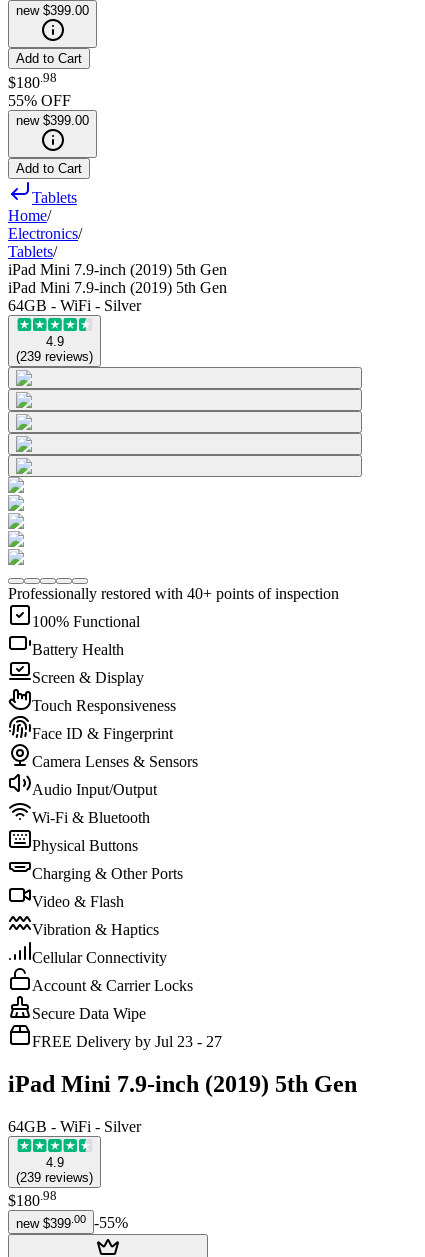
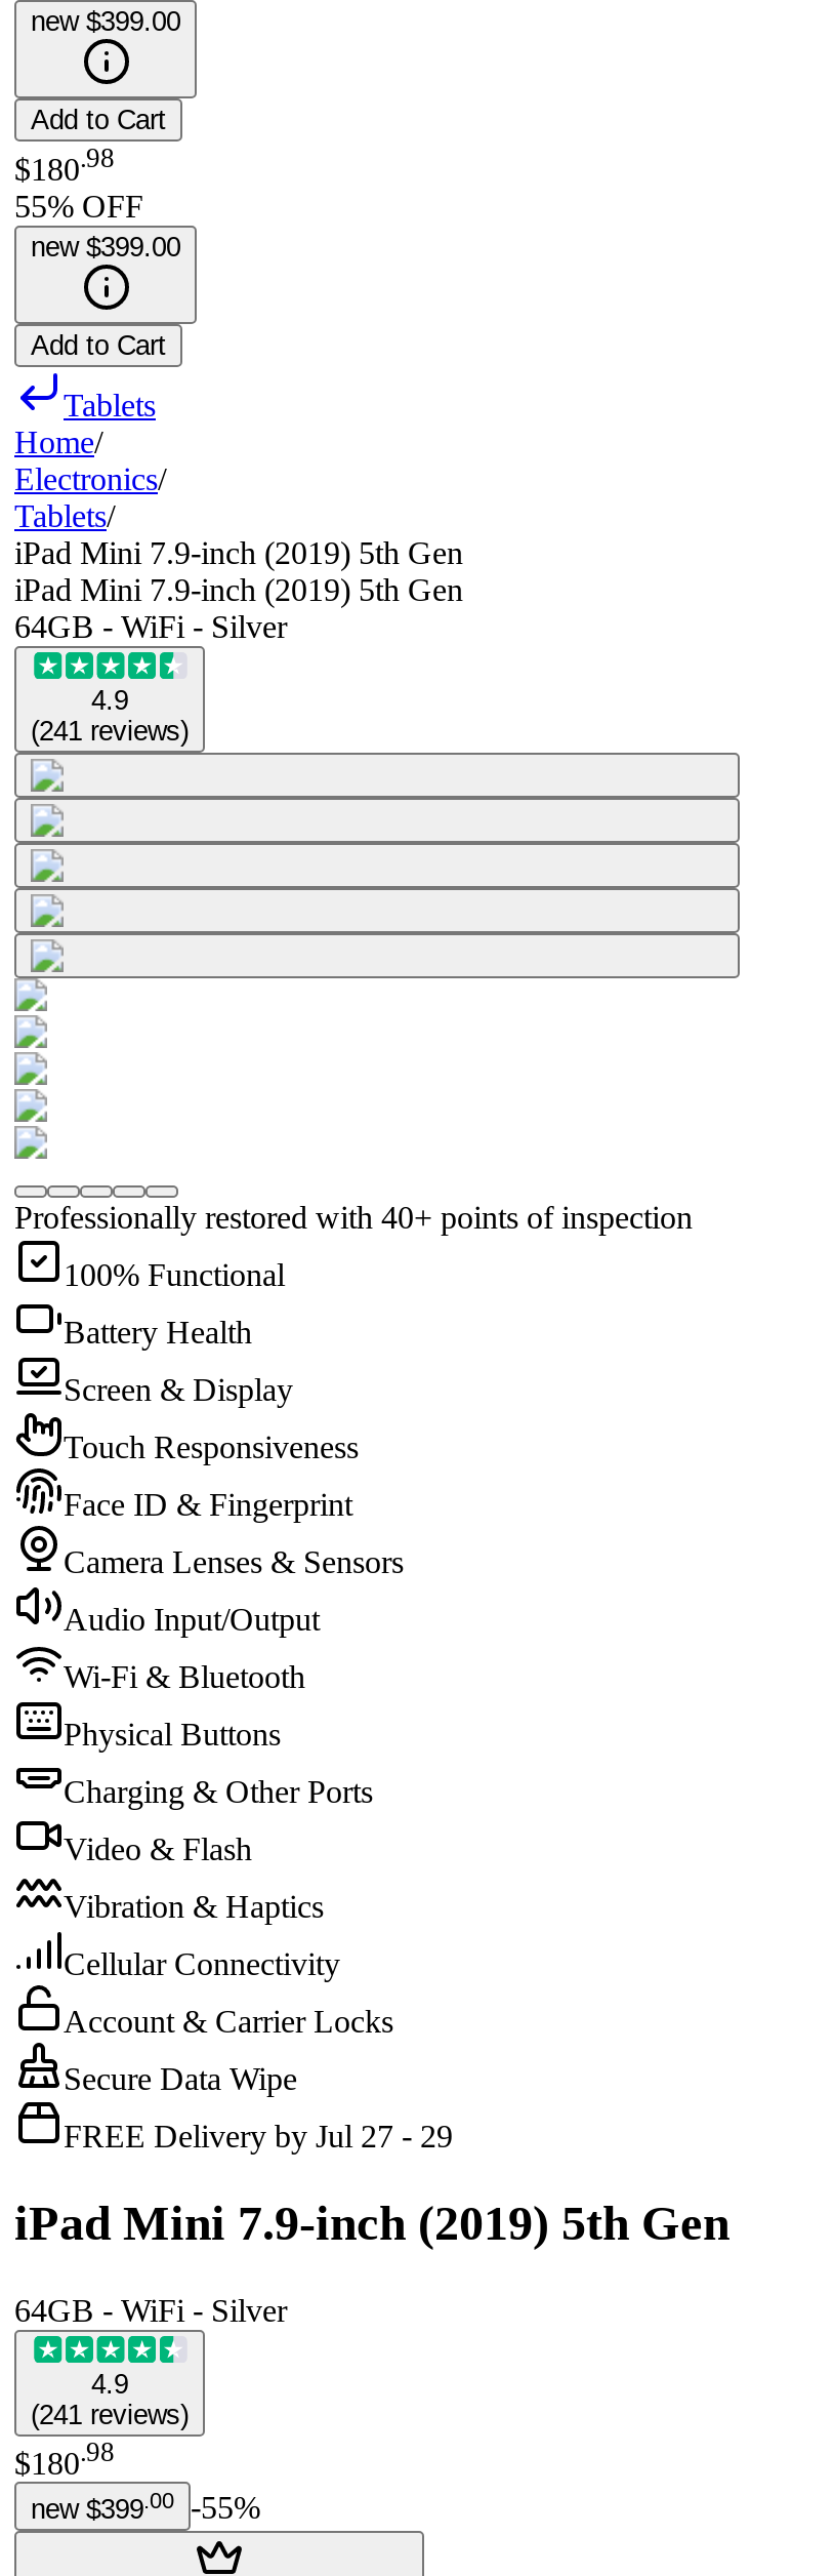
- (239 reviews)
+ (241 reviews)

- FREE Delivery by Jul 23 - 27
+ FREE Delivery by Jul 27 - 29

- (239 reviews)
+ (241 reviews)
